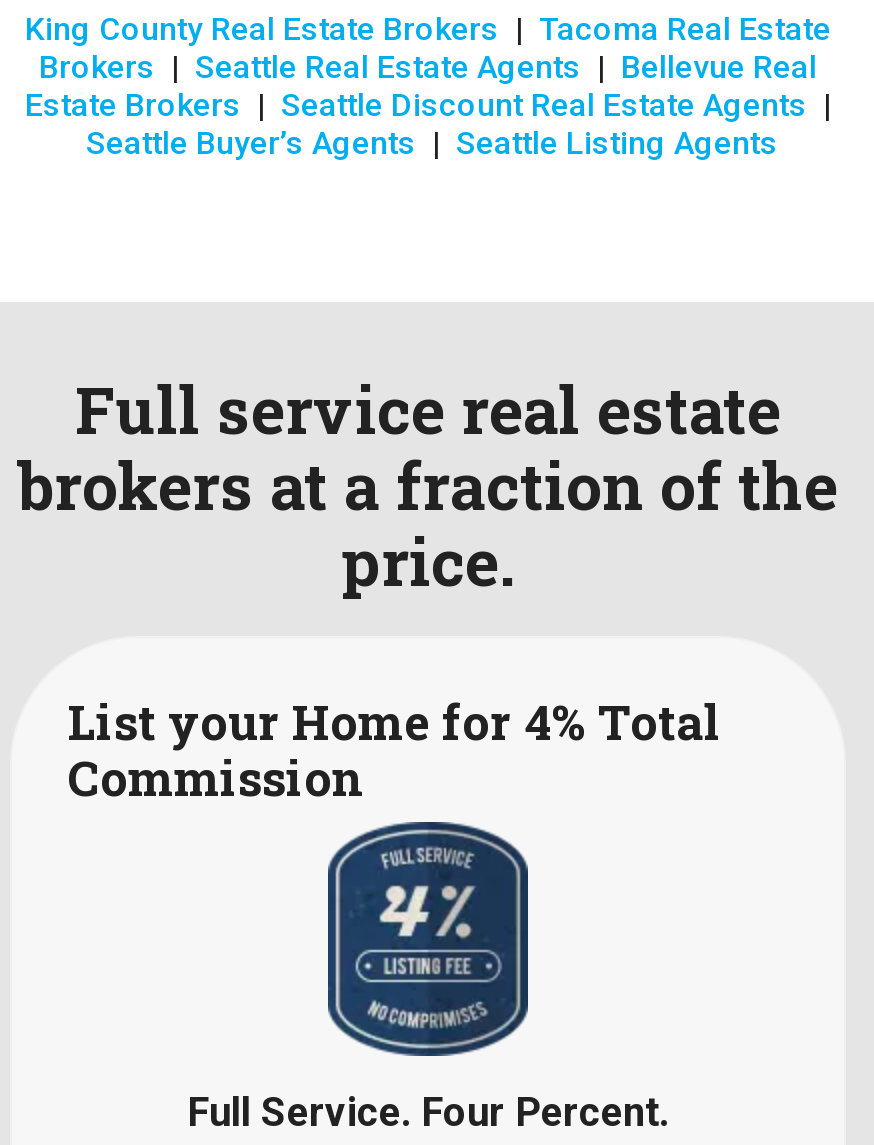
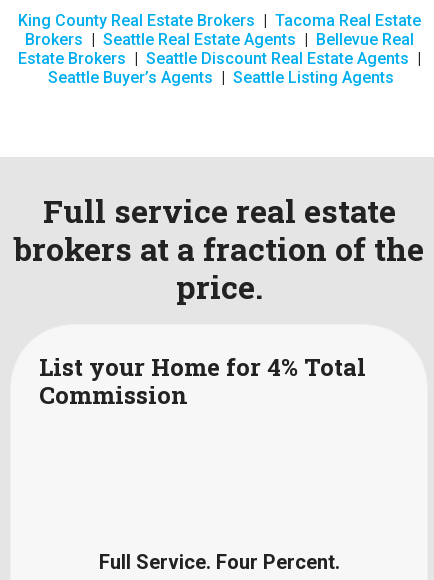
- [image]
